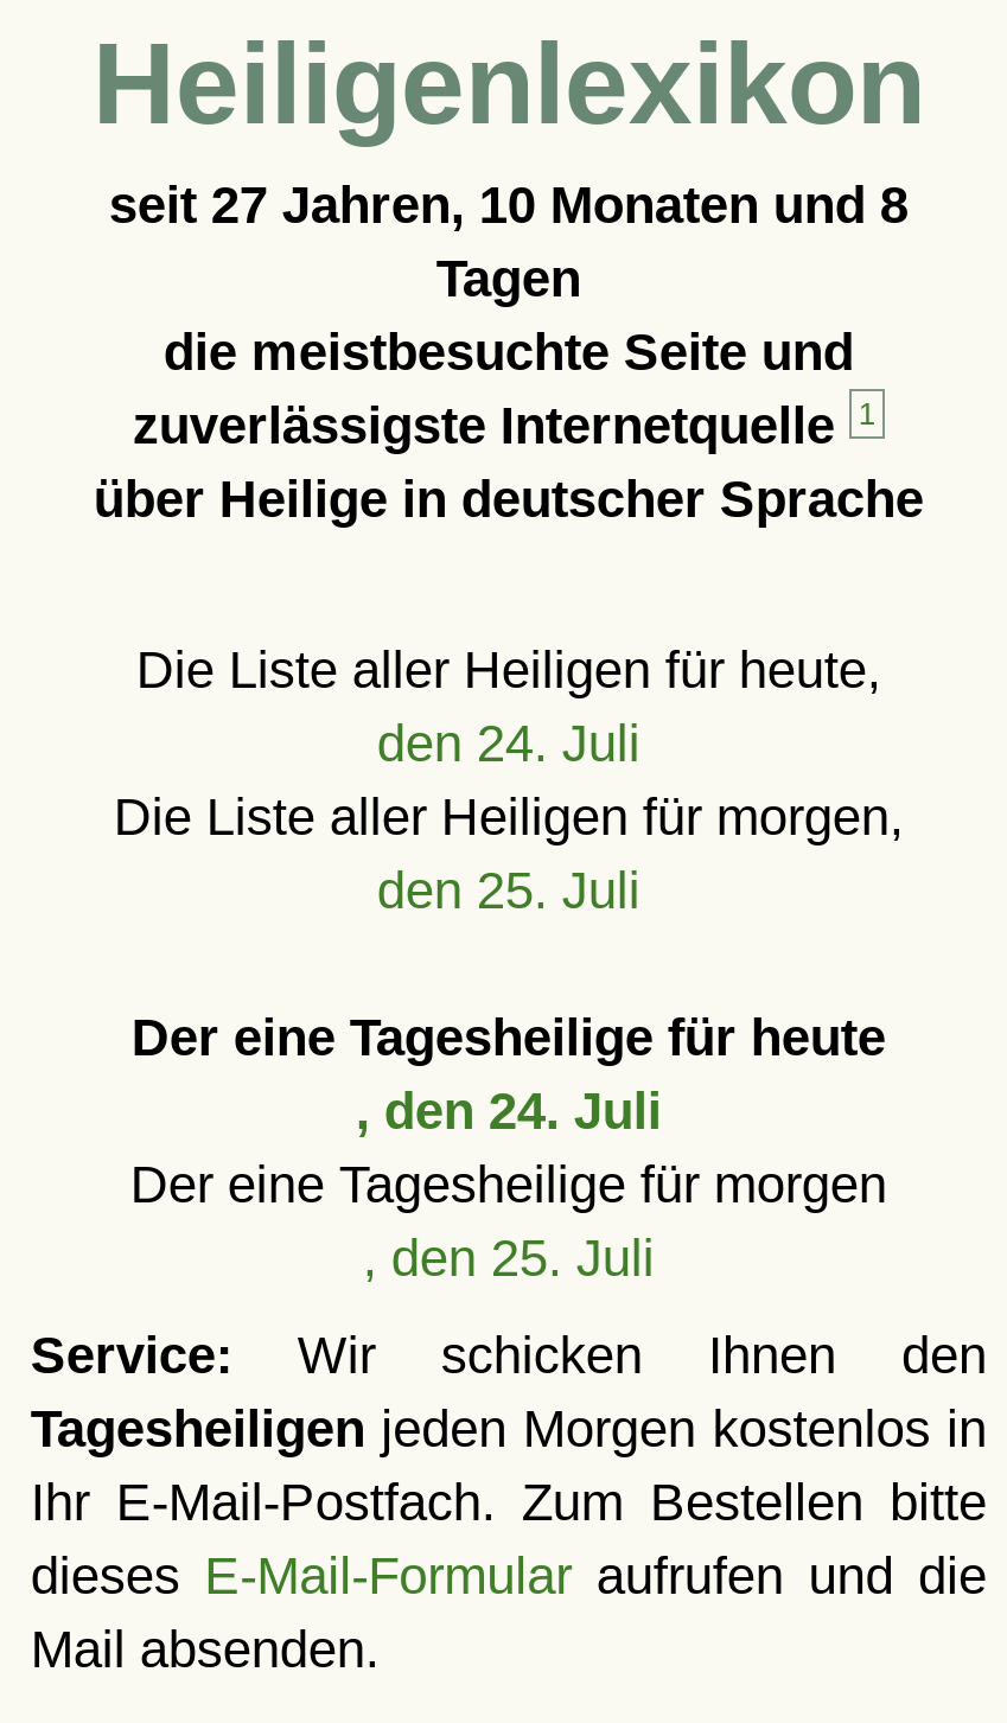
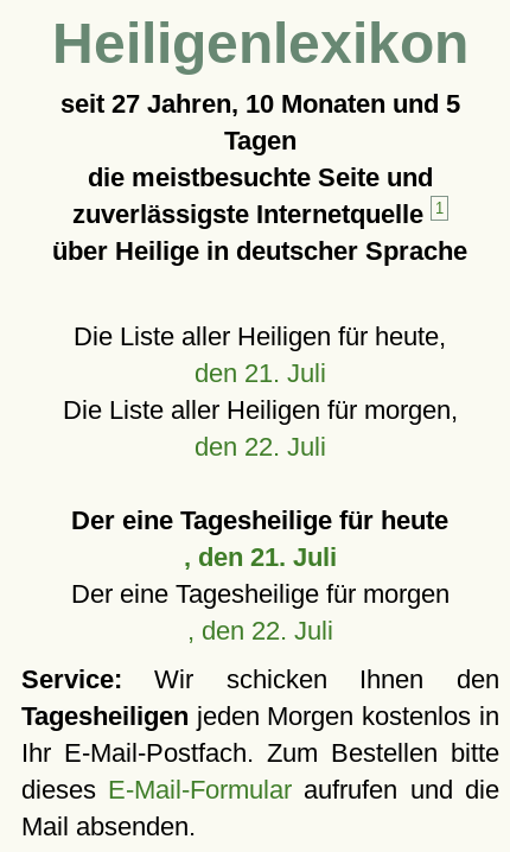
- seit 27 Jahren, 10 Monaten und 8
+ seit 27 Jahren, 10 Monaten und 5

- den 24. Juli
+ den 21. Juli

- den 25. Juli
+ den 22. Juli

- , den 24. Juli
+ , den 21. Juli

- , den 25. Juli
+ , den 22. Juli
